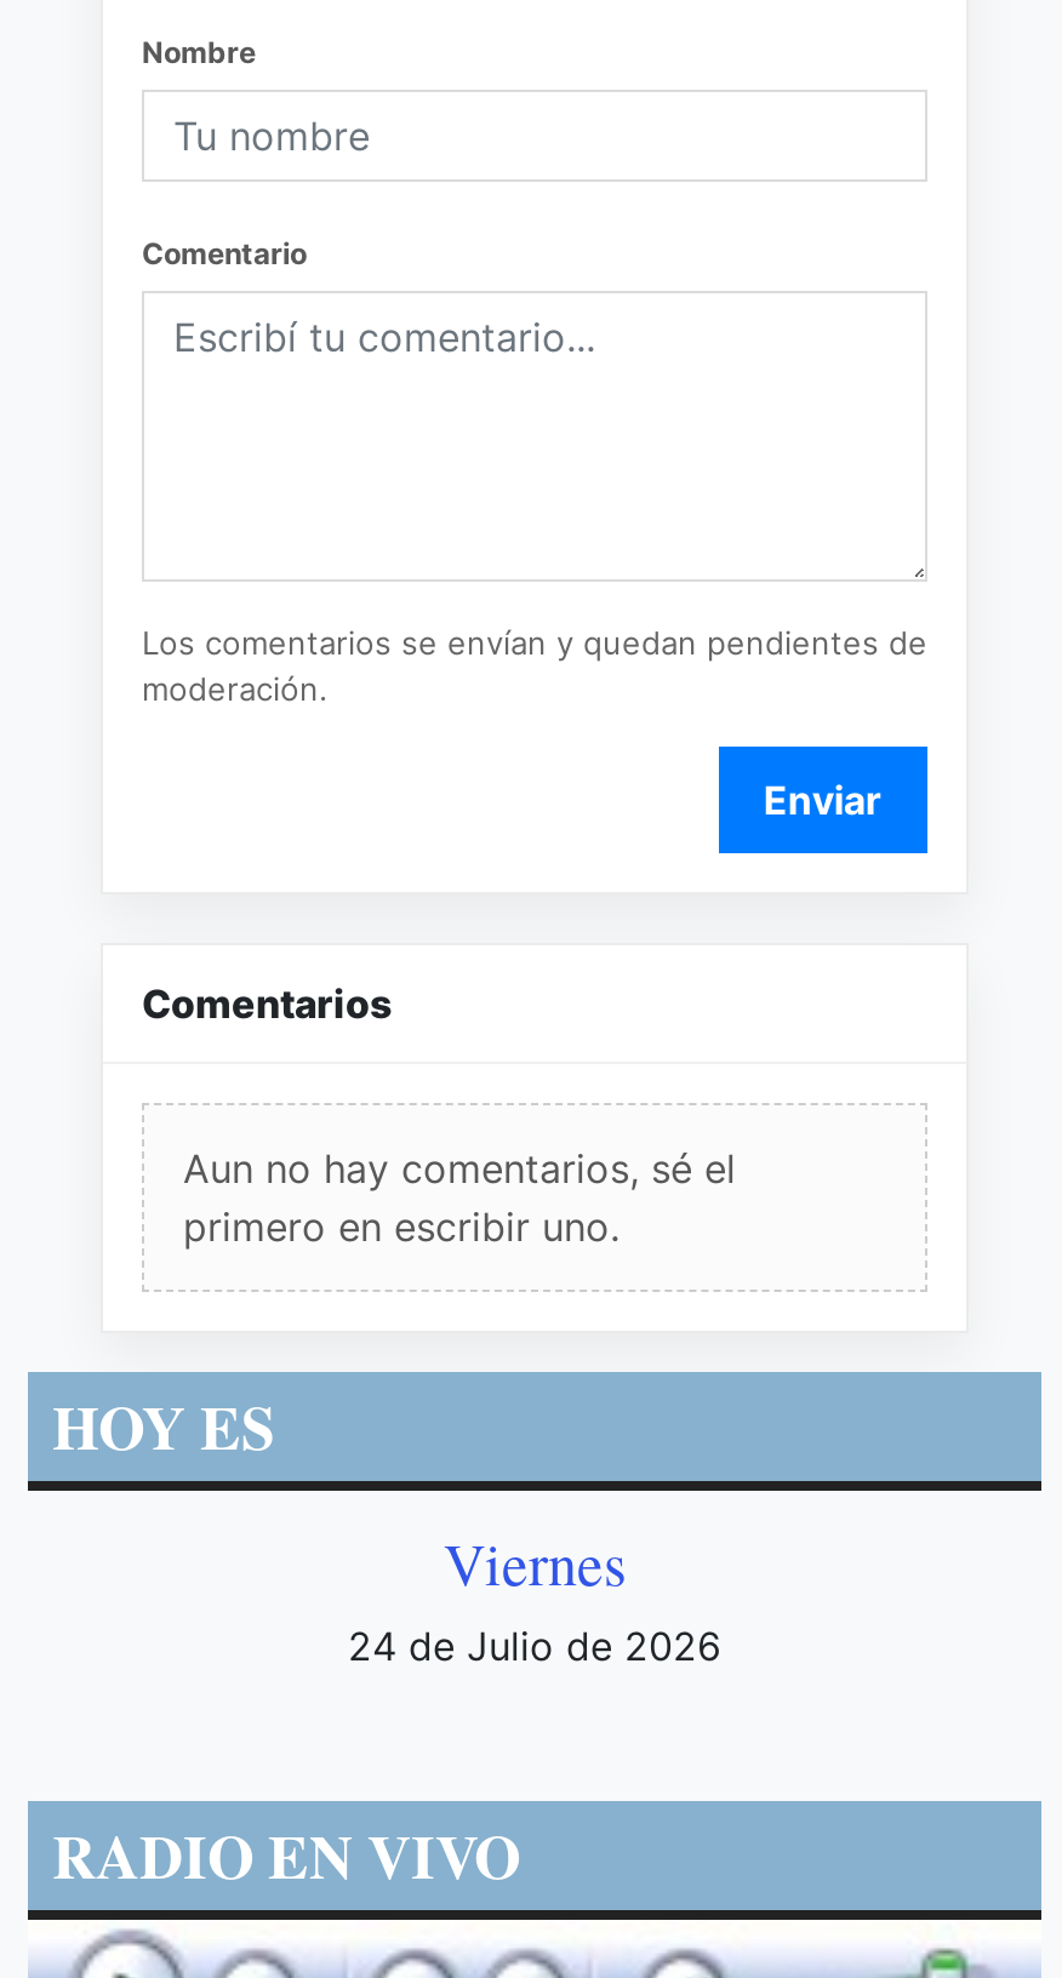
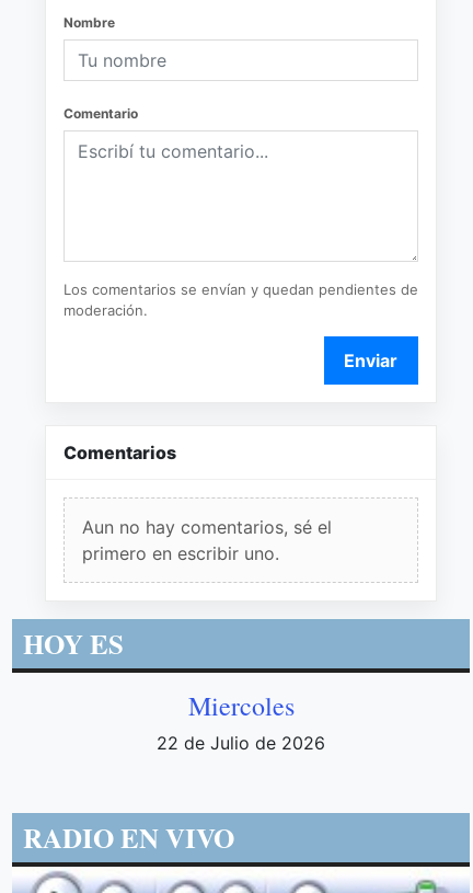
- Viernes
- 24 de Julio de 2026
+ Miercoles
+ 22 de Julio de 2026
